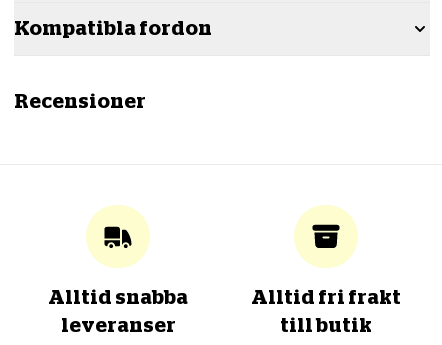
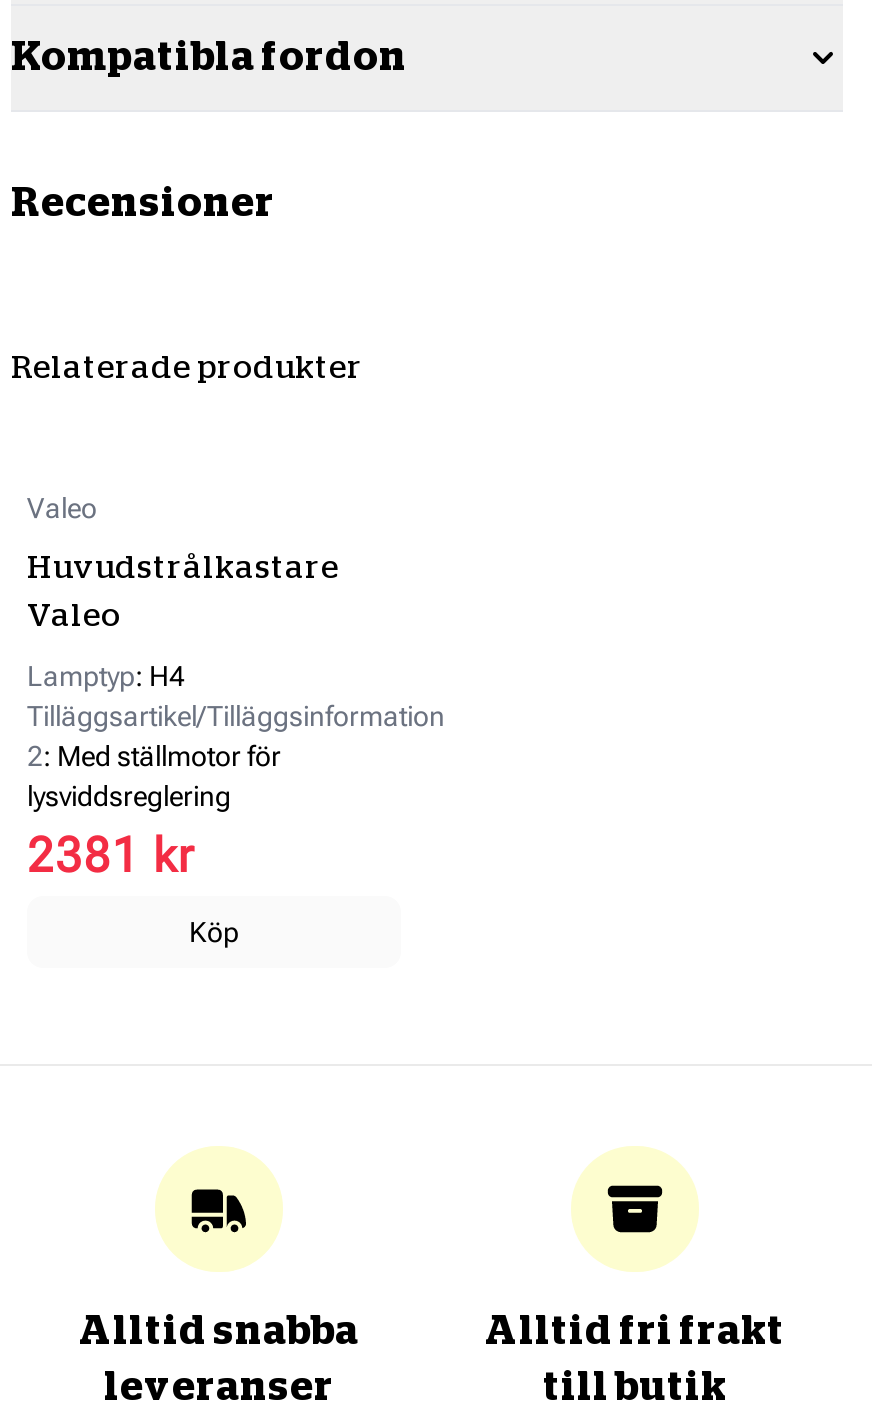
+ Relaterade produkter

+ Valeo
+ Huvudstrålkastare
+ Valeo
+ Lamptyp: H4
+ Tilläggsartikel/Tilläggsinformation
+ 2: Med ställmotor för
+ lysviddsreglering
+ 2381 kr
+ Köp
